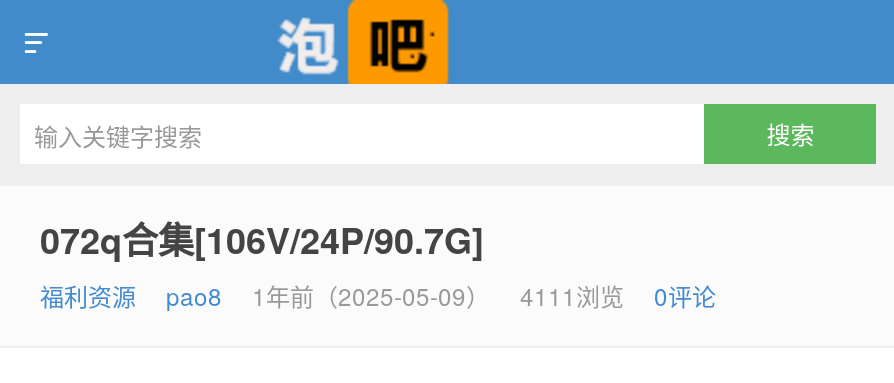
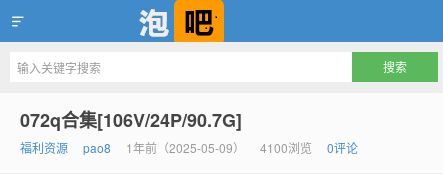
- 福利资源 pao8 1年前（2025-05-09） 4111浏览 0评论
+ 福利资源 pao8 1年前（2025-05-09） 4100浏览 0评论
